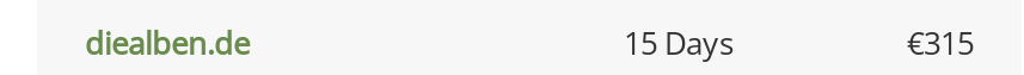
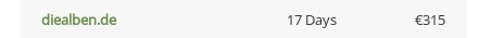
- 15 Days
+ 17 Days
